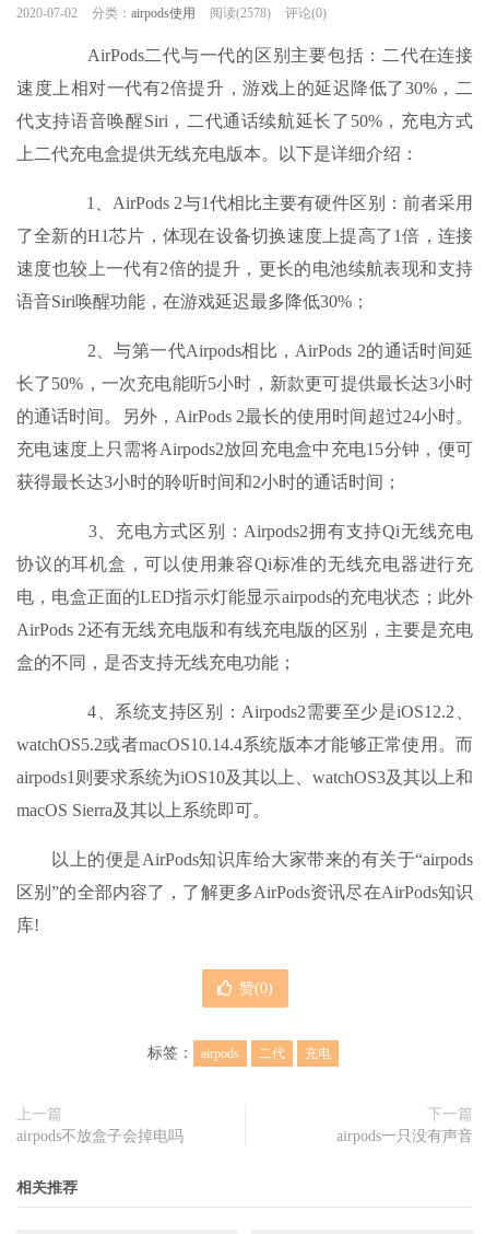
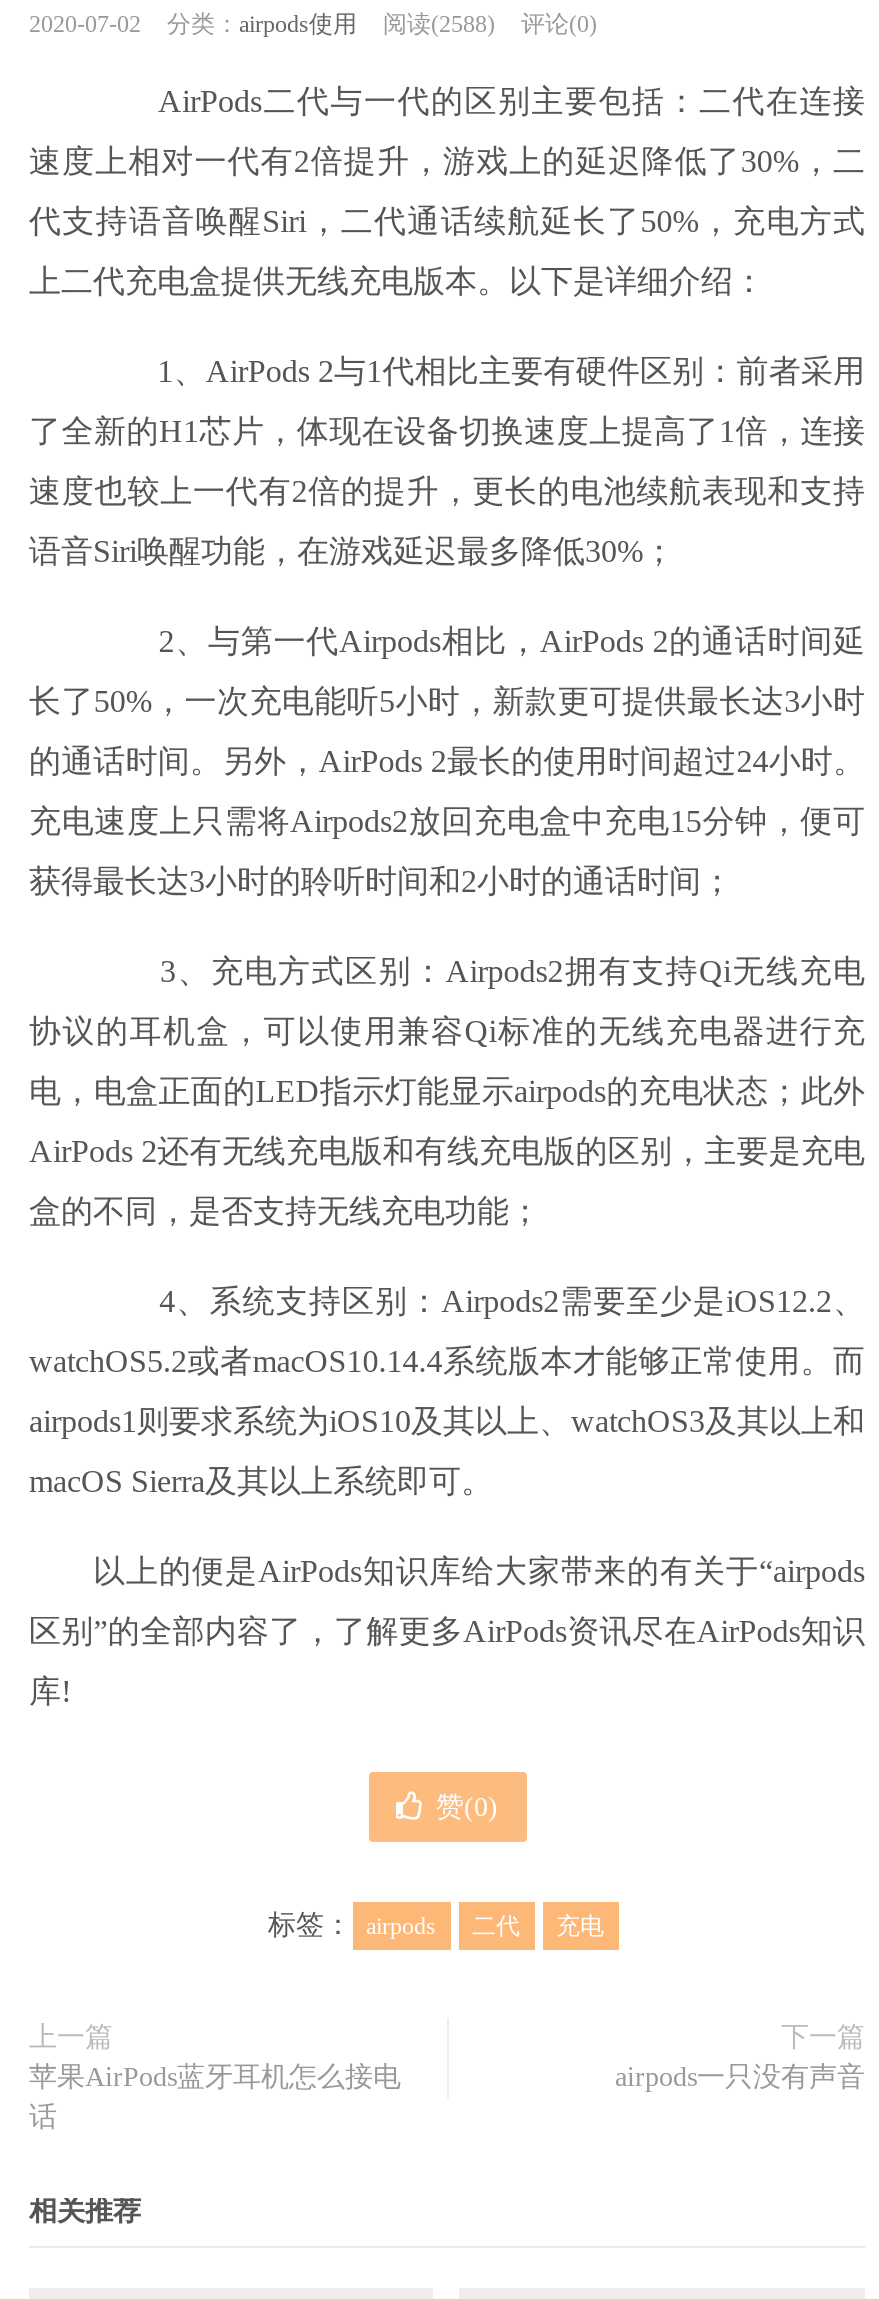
- 2020-07-02 分类：airpods使用 阅读(2578) 评论(0)
+ 2020-07-02 分类：airpods使用 阅读(2588) 评论(0)

- airpods不放盒子会掉电吗
+ 苹果AirPods蓝牙耳机怎么接电
+ 话
